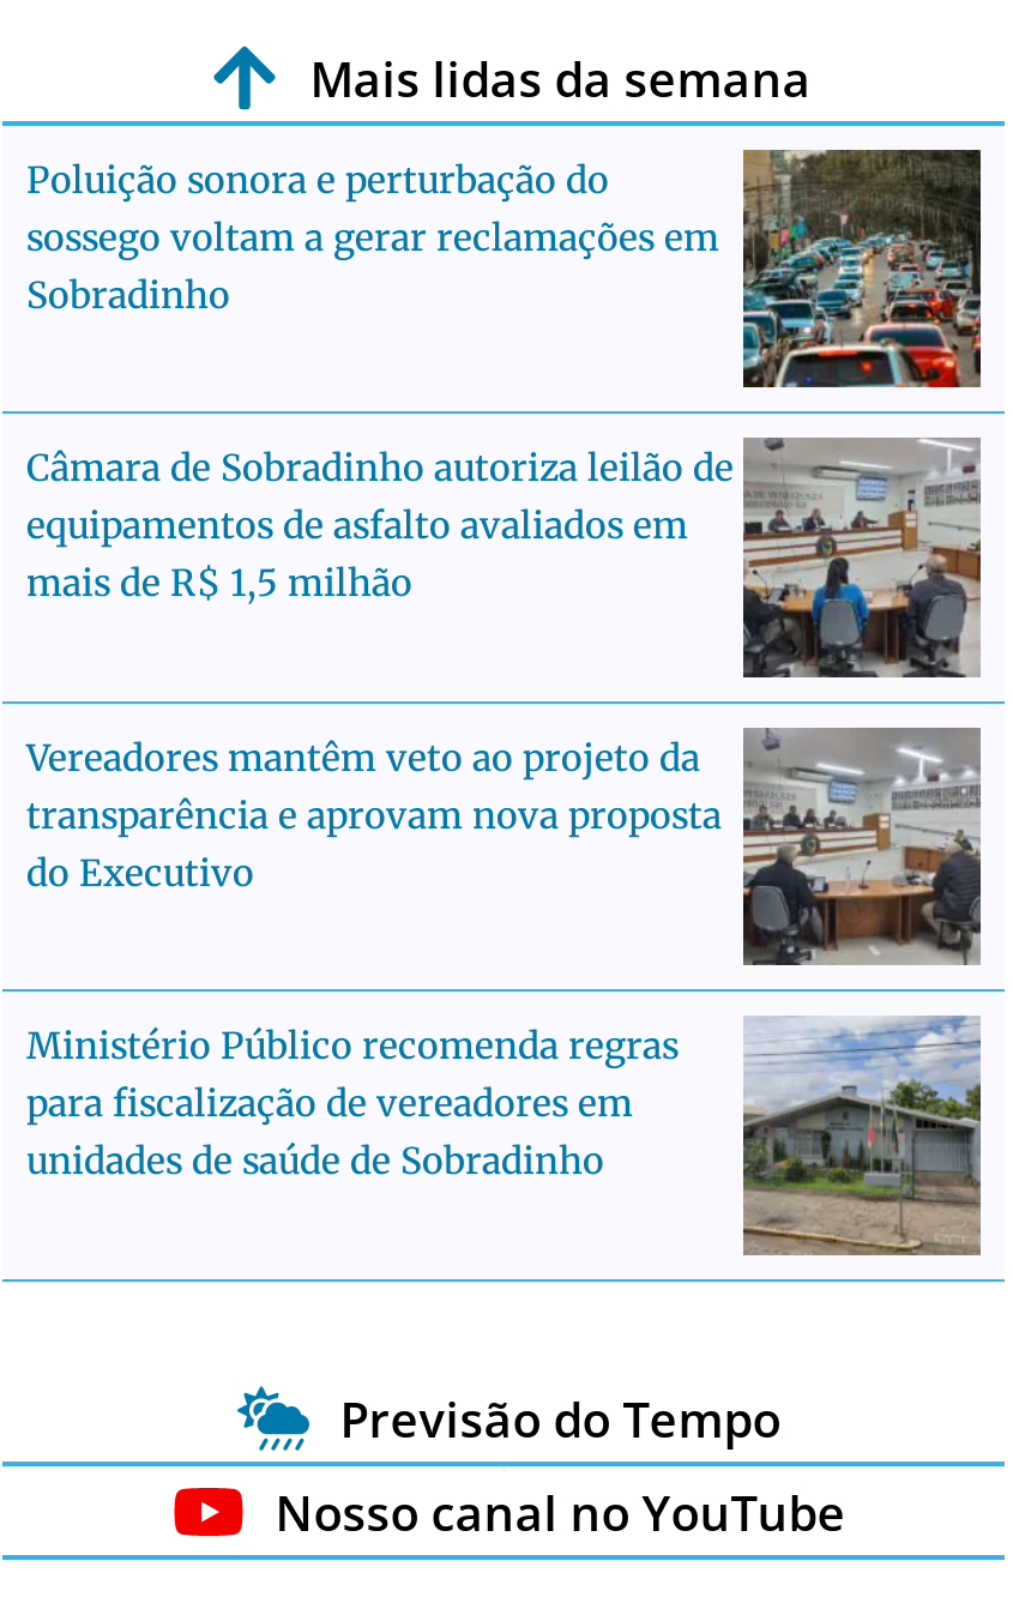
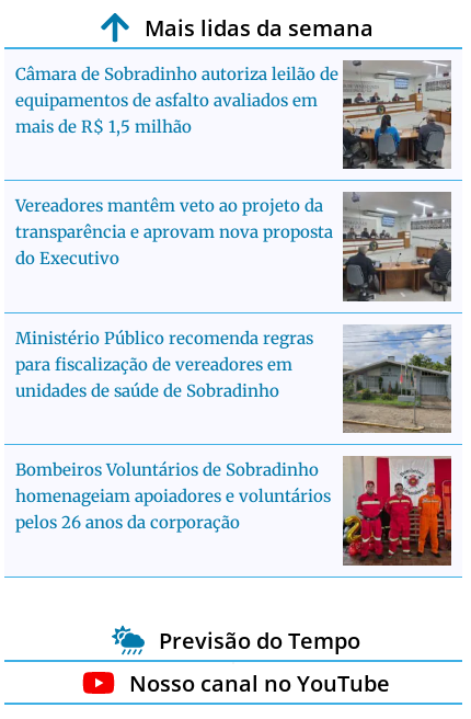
- [image]
- Poluição sonora e perturbação do
- sossego voltam a gerar reclamações em
- Sobradinho

moved up: [image] | Câmara de Sobradinho autoriza leilão de | equipamentos de asfalto avaliados em | ... | para fiscalização de vereadores em | unidades de saúde de Sobradinho

+ [image]
+ Bombeiros Voluntários de Sobradinho
+ homenageiam apoiadores e voluntários
+ pelos 26 anos da corporação
